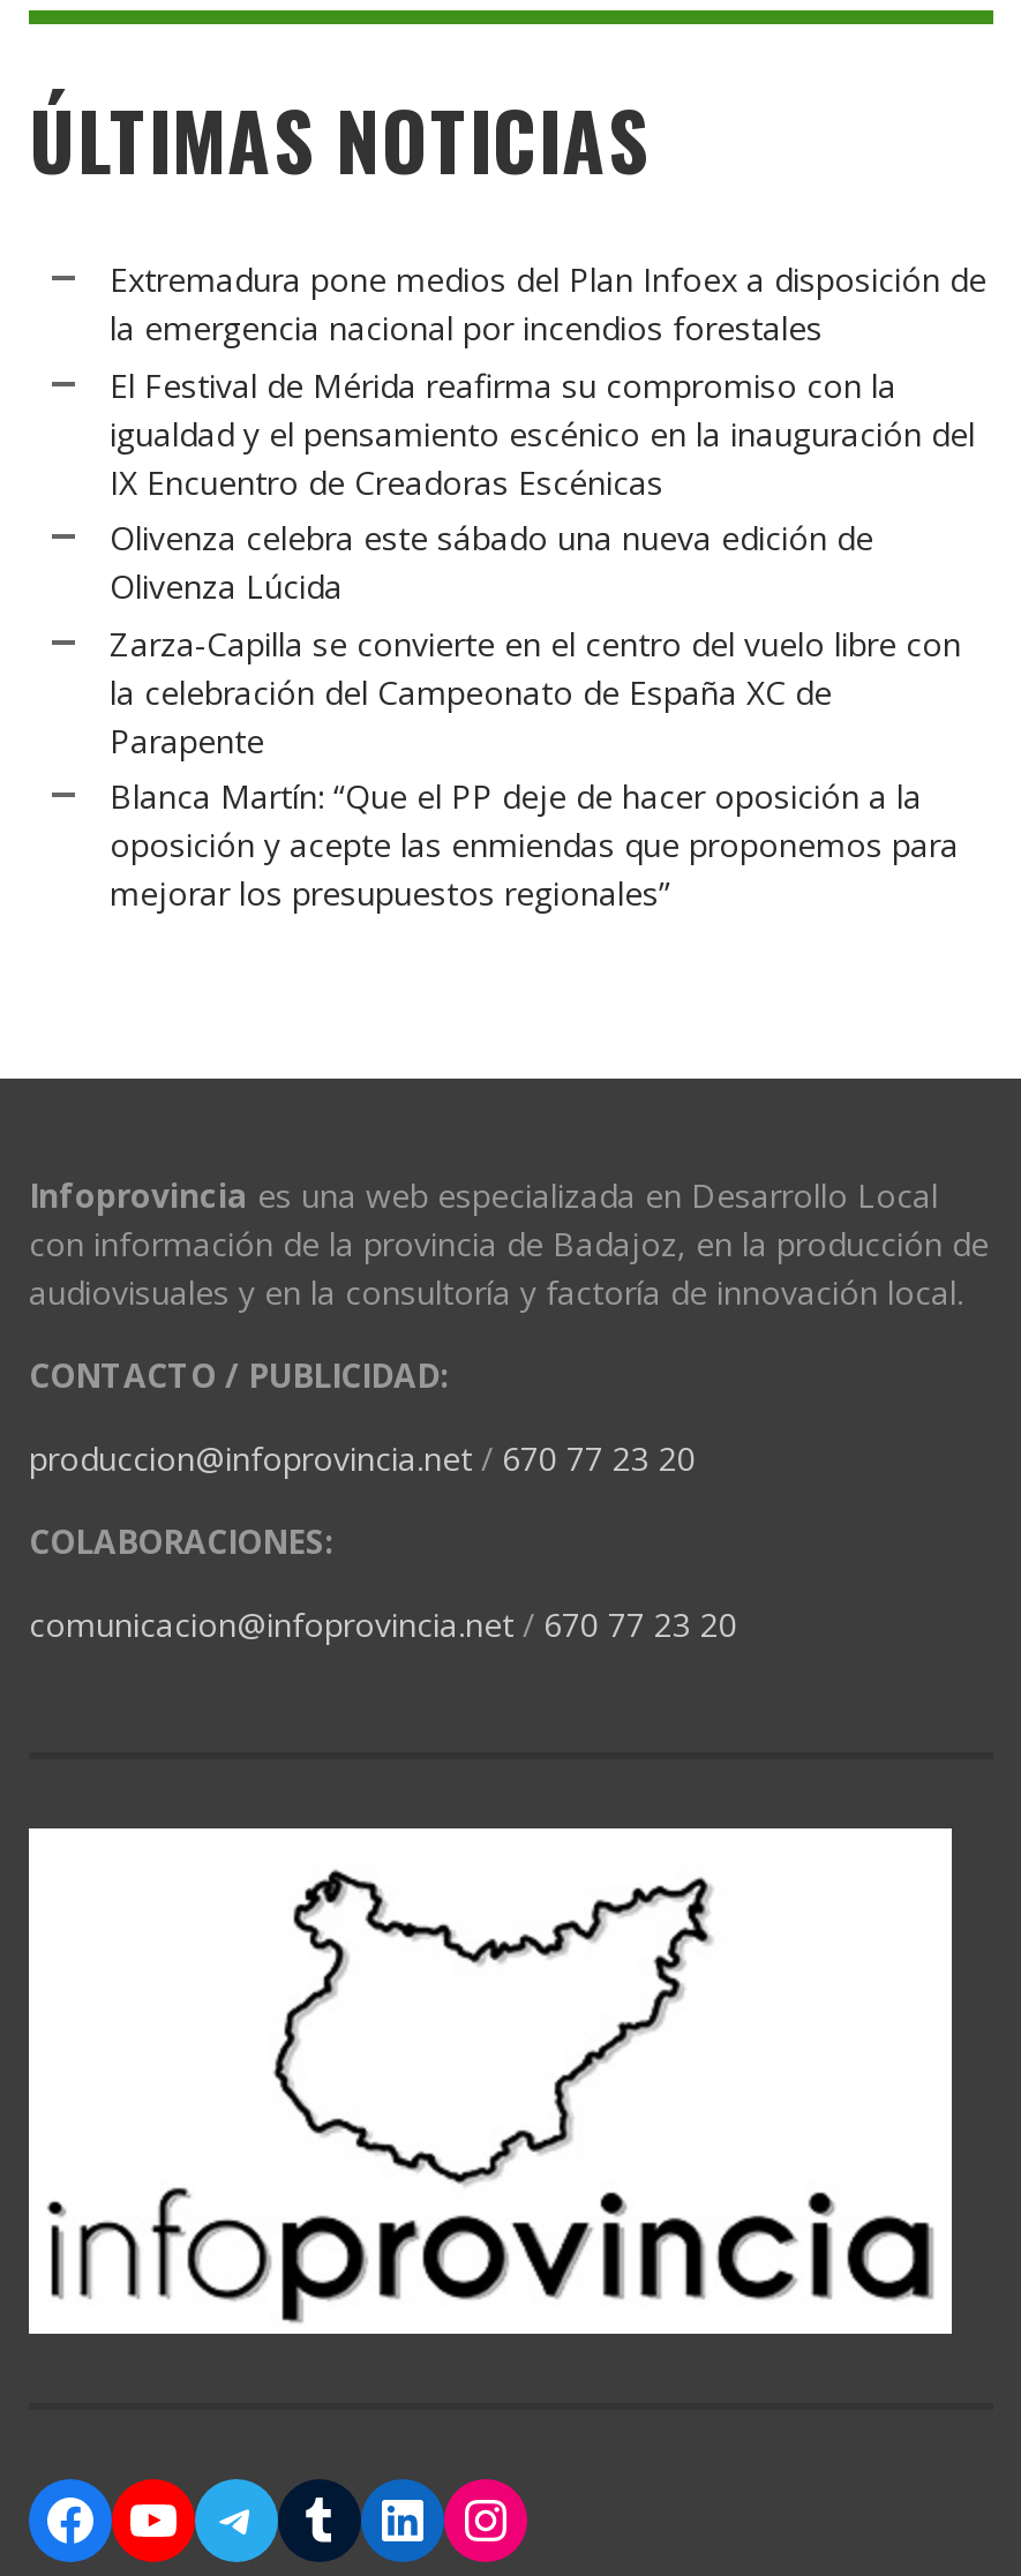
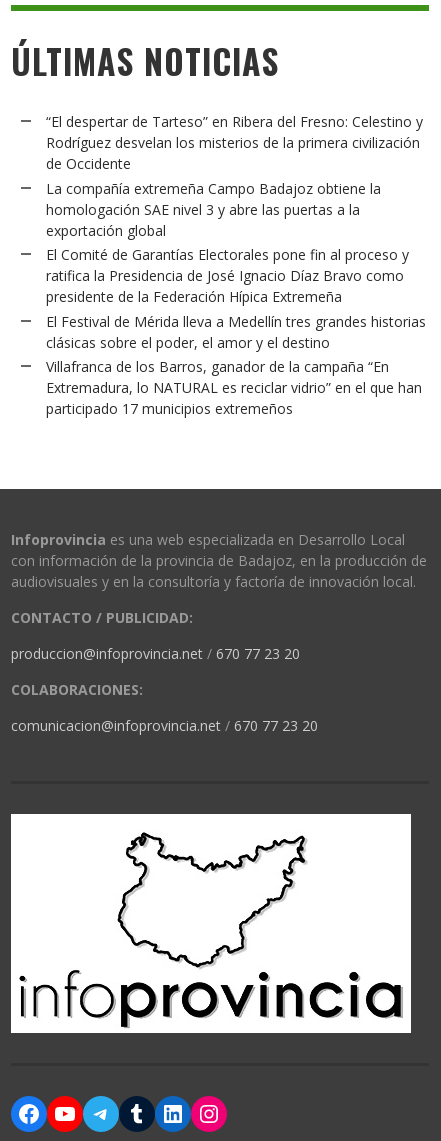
- Extremadura pone medios del Plan Infoex a disposición de
- la emergencia nacional por incendios forestales
- El Festival de Mérida reafirma su compromiso con la
- igualdad y el pensamiento escénico en la inauguración del
- IX Encuentro de Creadoras Escénicas
- Olivenza celebra este sábado una nueva edición de
- Olivenza Lúcida
- Zarza-Capilla se convierte en el centro del vuelo libre con
- la celebración del Campeonato de España XC de
- Parapente
- Blanca Martín: “Que el PP deje de hacer oposición a la
- oposición y acepte las enmiendas que proponemos para
- mejorar los presupuestos regionales”
+ “El despertar de Tarteso” en Ribera del Fresno: Celestino y
+ Rodríguez desvelan los misterios de la primera civilización
+ de Occidente
+ La compañía extremeña Campo Badajoz obtiene la
+ homologación SAE nivel 3 y abre las puertas a la
+ exportación global
+ El Comité de Garantías Electorales pone fin al proceso y
+ ratifica la Presidencia de José Ignacio Díaz Bravo como
+ presidente de la Federación Hípica Extremeña
+ El Festival de Mérida lleva a Medellín tres grandes historias
+ clásicas sobre el poder, el amor y el destino
+ Villafranca de los Barros, ganador de la campaña “En
+ Extremadura, lo NATURAL es reciclar vidrio” en el que han
+ participado 17 municipios extremeños
